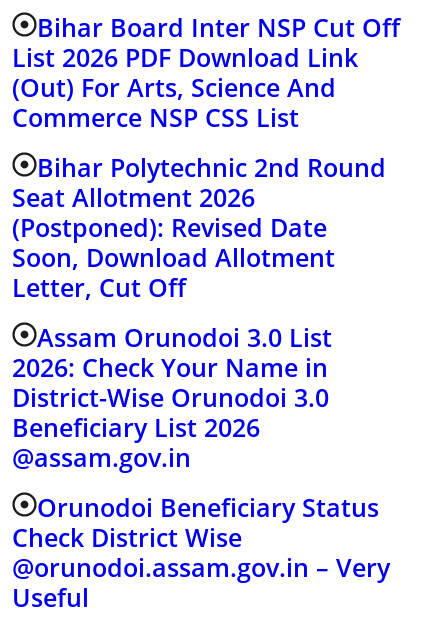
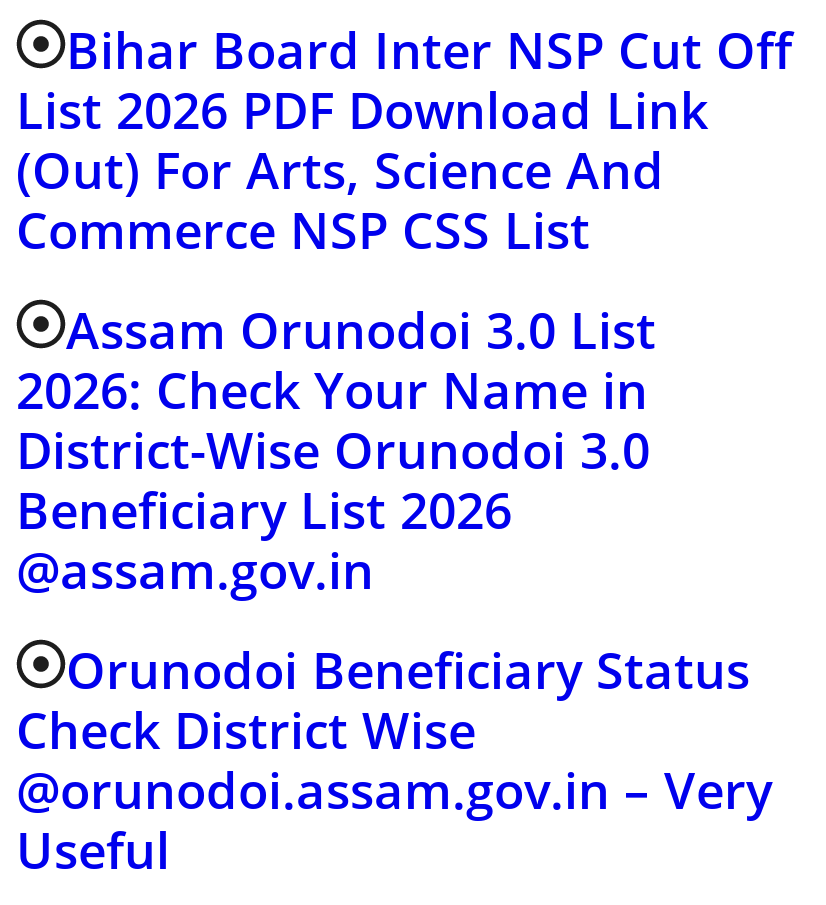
- Bihar Polytechnic 2nd Round
- Seat Allotment 2026
- (Postponed): Revised Date
- Soon, Download Allotment
- Letter, Cut Off
